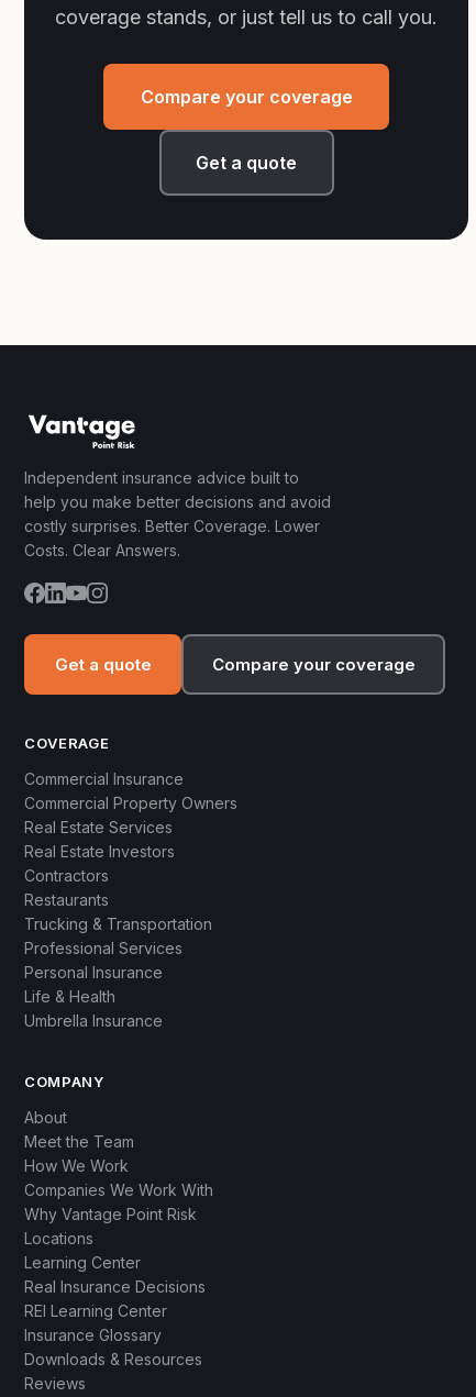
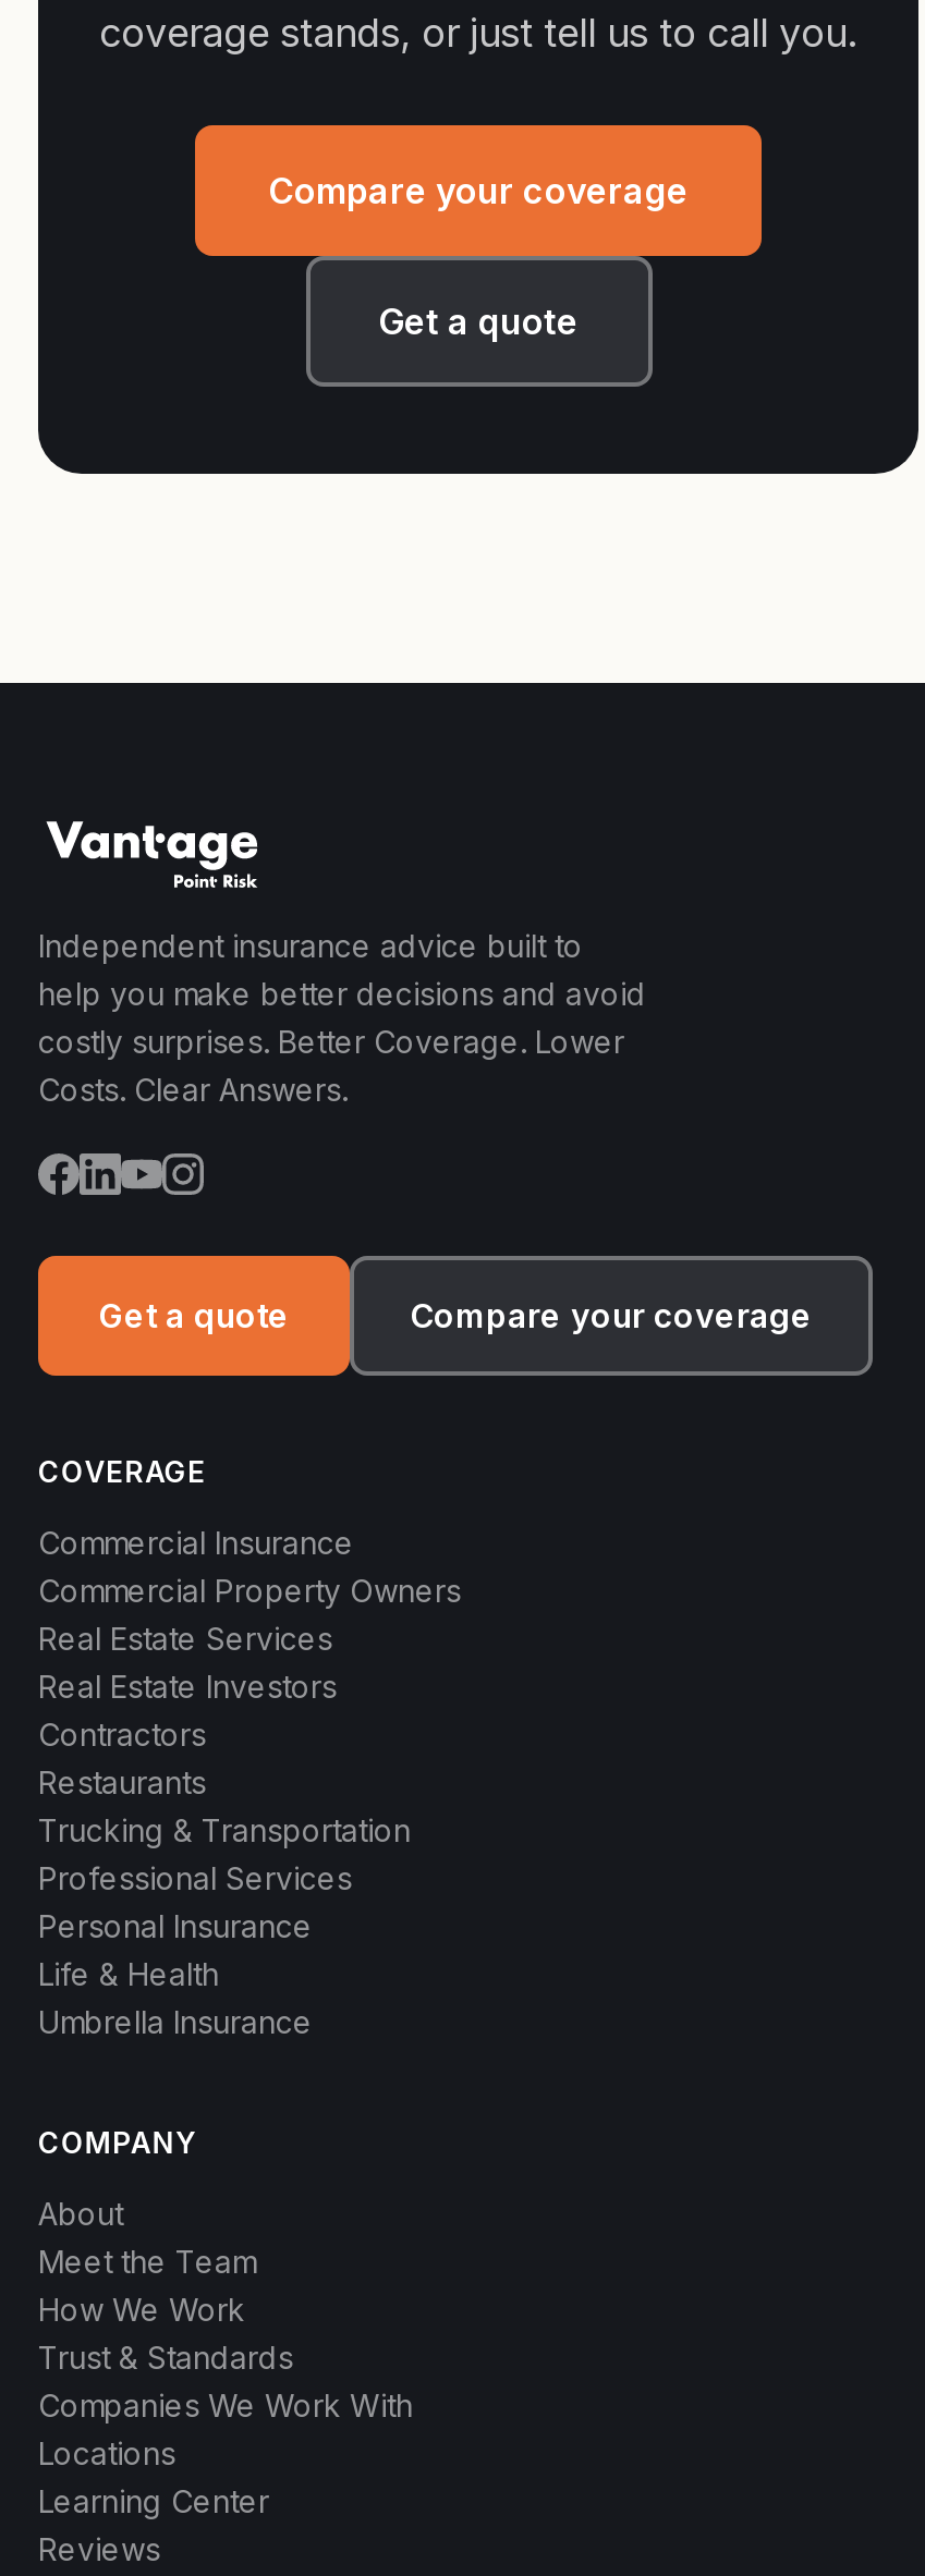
+ Trust & Standards

moved down: Companies We Work With

- Why Vantage Point Risk

- Real Insurance Decisions
- REI Learning Center
- Insurance Glossary
- Downloads & Resources
